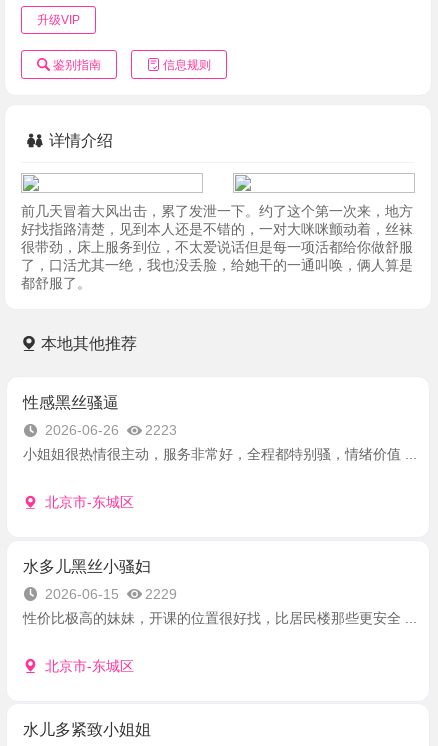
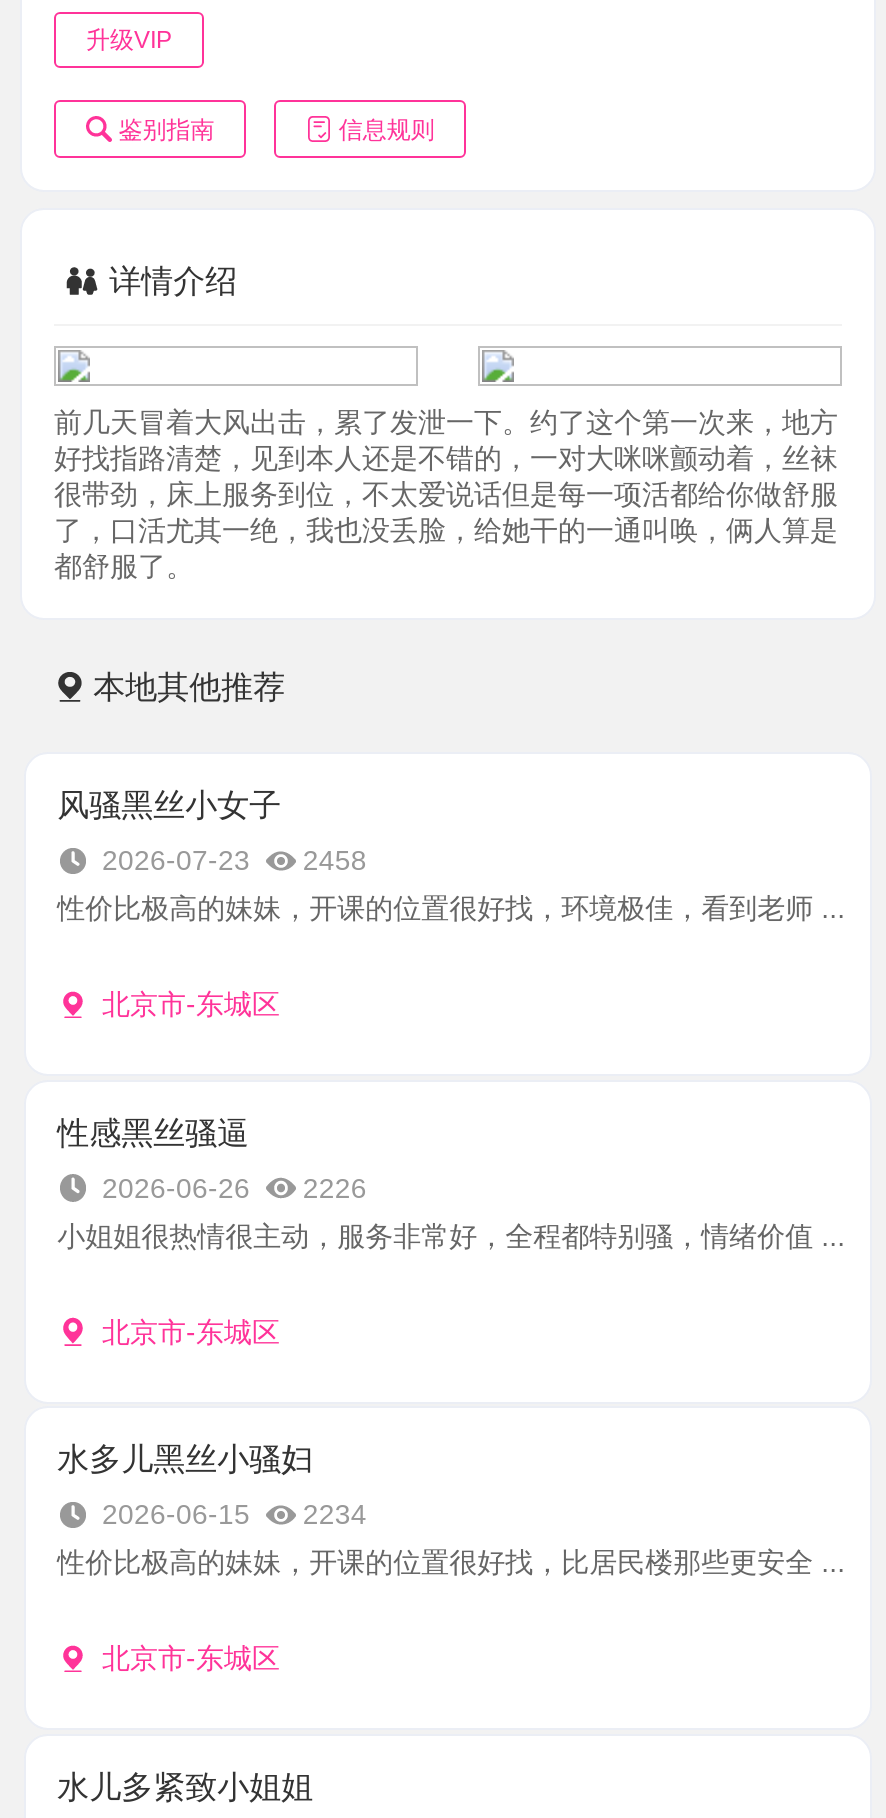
+ 风骚黑丝小女子
+ 2026-07-23
+ 2458
+ 性价比极高的妹妹，开课的位置很好找，环境极佳，看到老师 ...
+ 北京市-东城区

- 2026-06-26 2223
+ 2026-06-26 2226

- 2026-06-15 2229
+ 2026-06-15 2234
